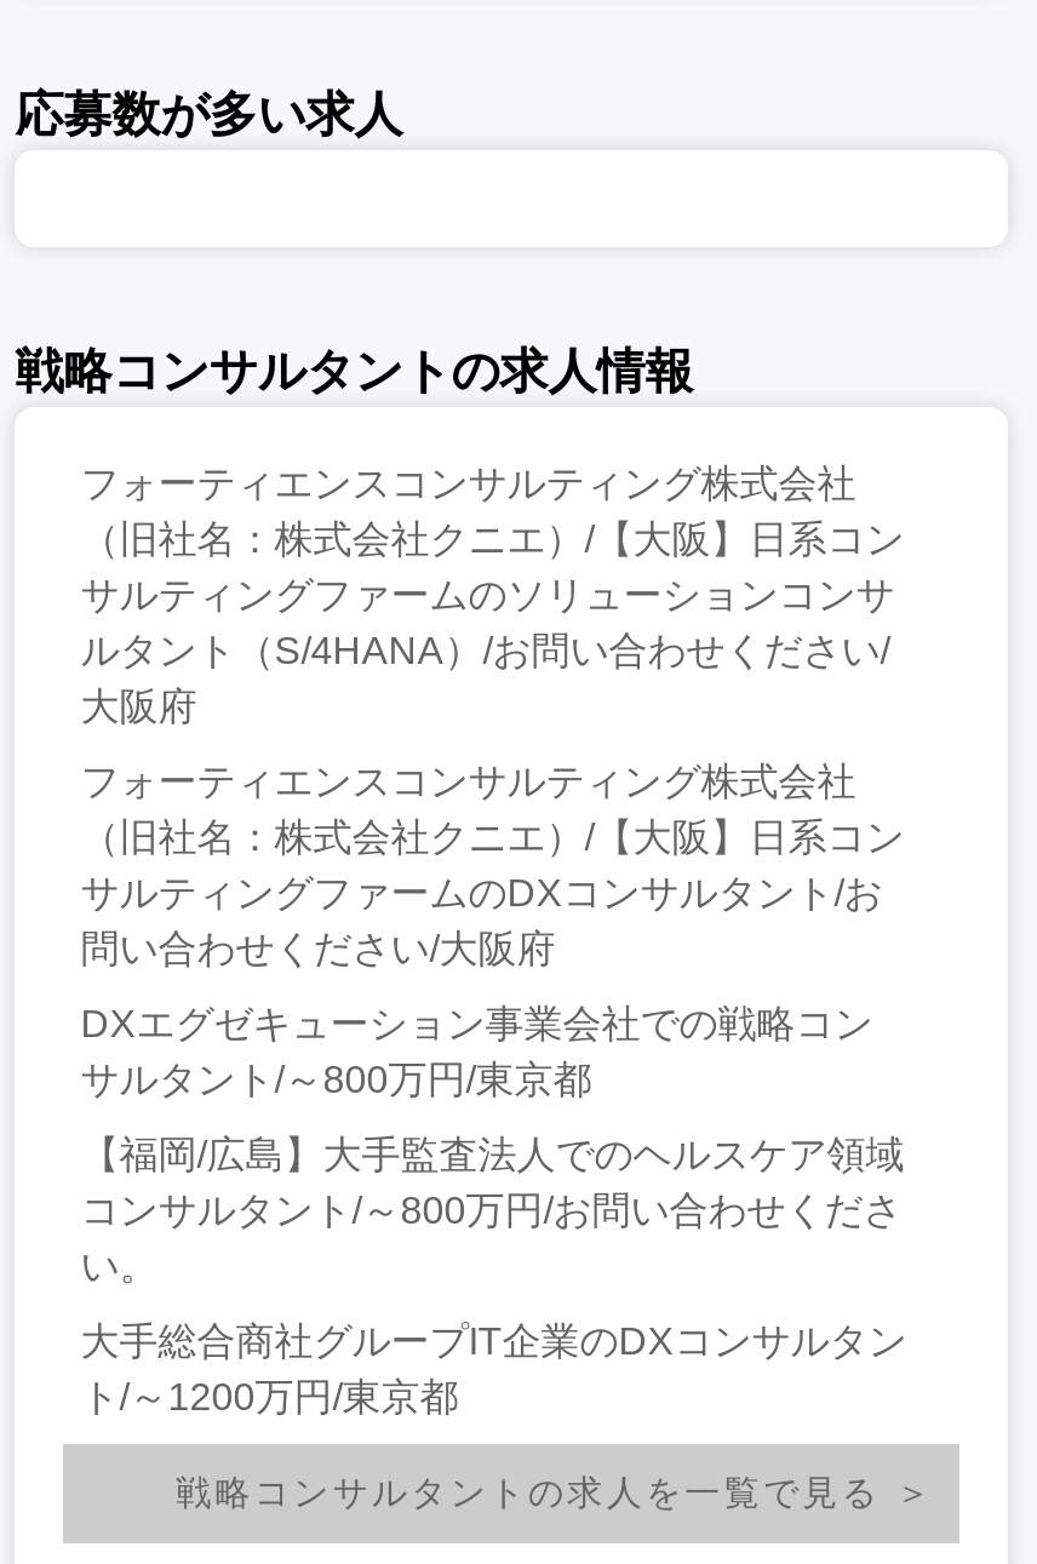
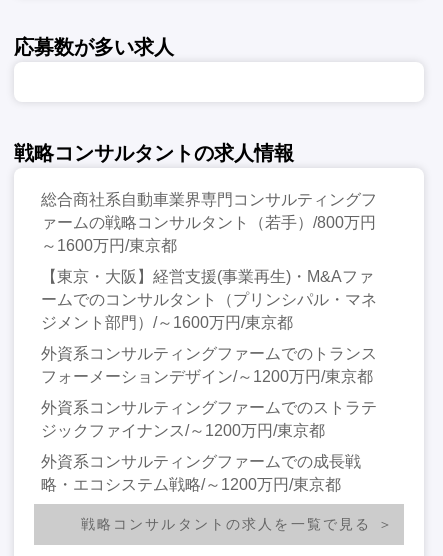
- フォーティエンスコンサルティング株式会社
- （旧社名：株式会社クニエ）/【大阪】日系コン
- サルティングファームのソリューションコンサ
- ルタント（S/4HANA）/お問い合わせください/
- 大阪府
+ 総合商社系自動車業界専門コンサルティングフ
+ ァームの戦略コンサルタント（若手）/800万円
+ ～1600万円/東京都

- フォーティエンスコンサルティング株式会社
- （旧社名：株式会社クニエ）/【大阪】日系コン
- サルティングファームのDXコンサルタント/お
- 問い合わせください/大阪府
+ 【東京・大阪】経営支援(事業再生)・M&Aファ
+ ームでのコンサルタント（プリンシパル・マネ
+ ジメント部門）/～1600万円/東京都

- DXエグゼキューション事業会社での戦略コン
- サルタント/～800万円/東京都
+ 外資系コンサルティングファームでのトランス
+ フォーメーションデザイン/～1200万円/東京都

- 【福岡/広島】大手監査法人でのヘルスケア領域
- コンサルタント/～800万円/お問い合わせくださ
- い。
+ 外資系コンサルティングファームでのストラテ
+ ジックファイナンス/～1200万円/東京都

- 大手総合商社グループIT企業のDXコンサルタン
- ト/～1200万円/東京都
+ 外資系コンサルティングファームでの成長戦
+ 略・エコシステム戦略/～1200万円/東京都
